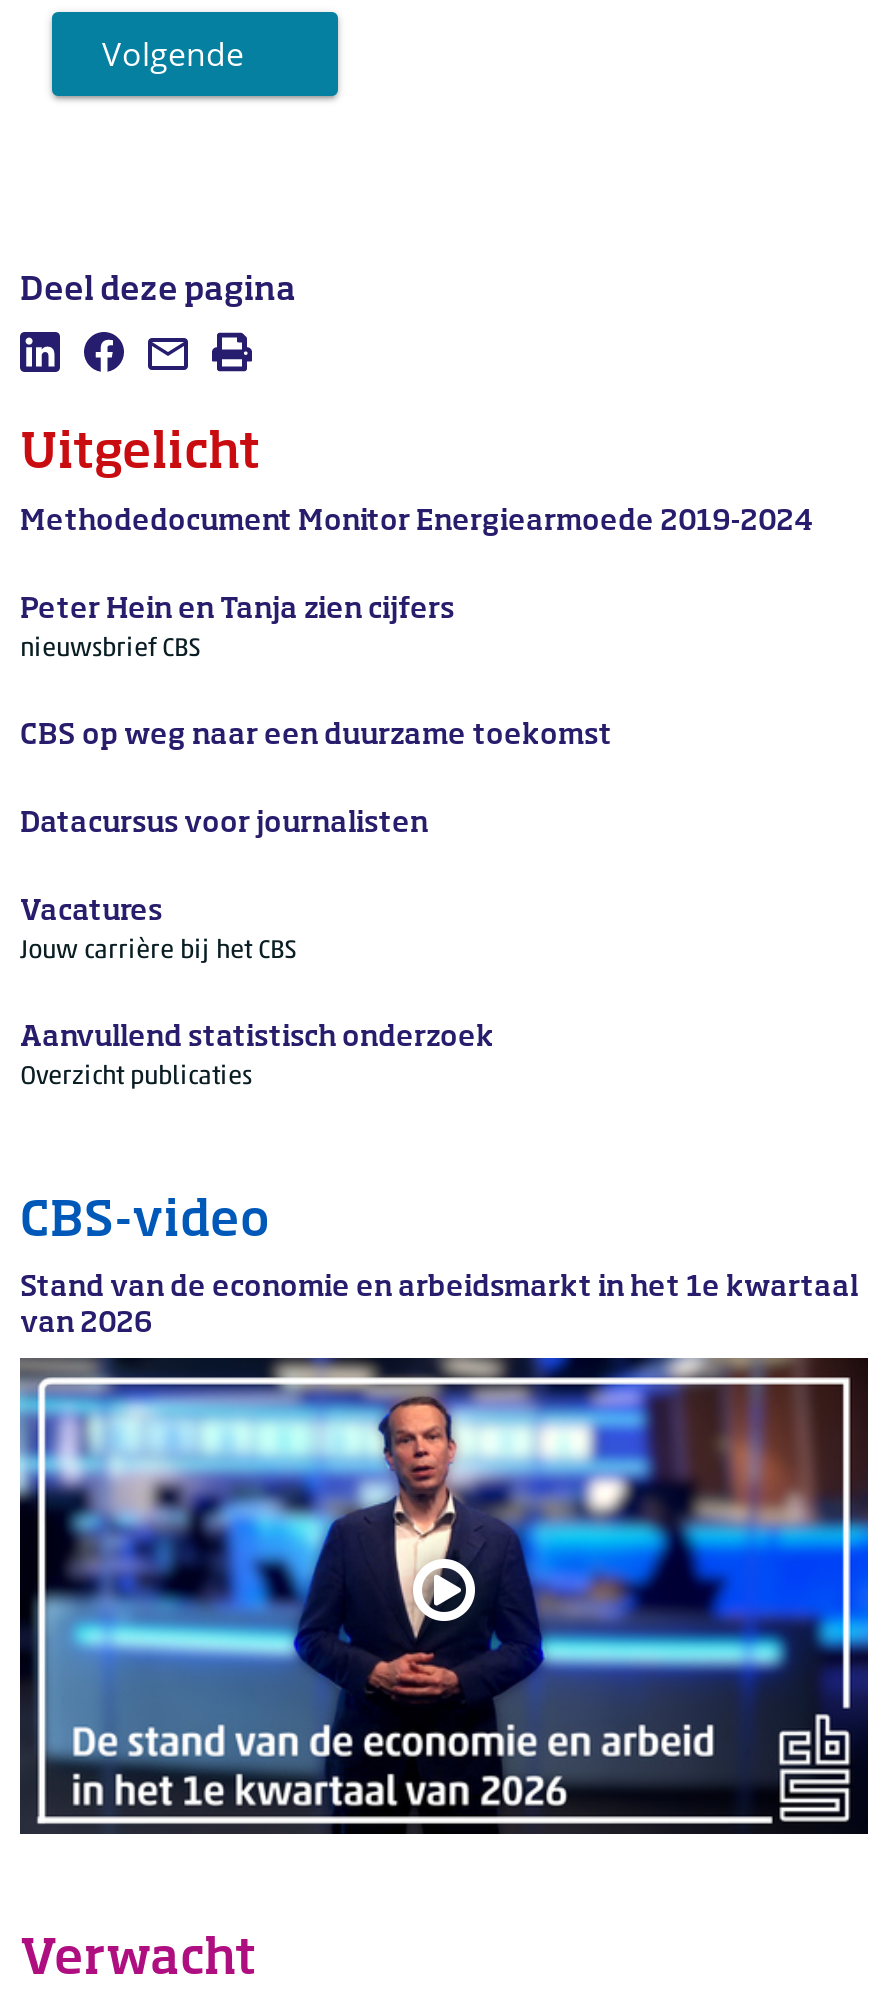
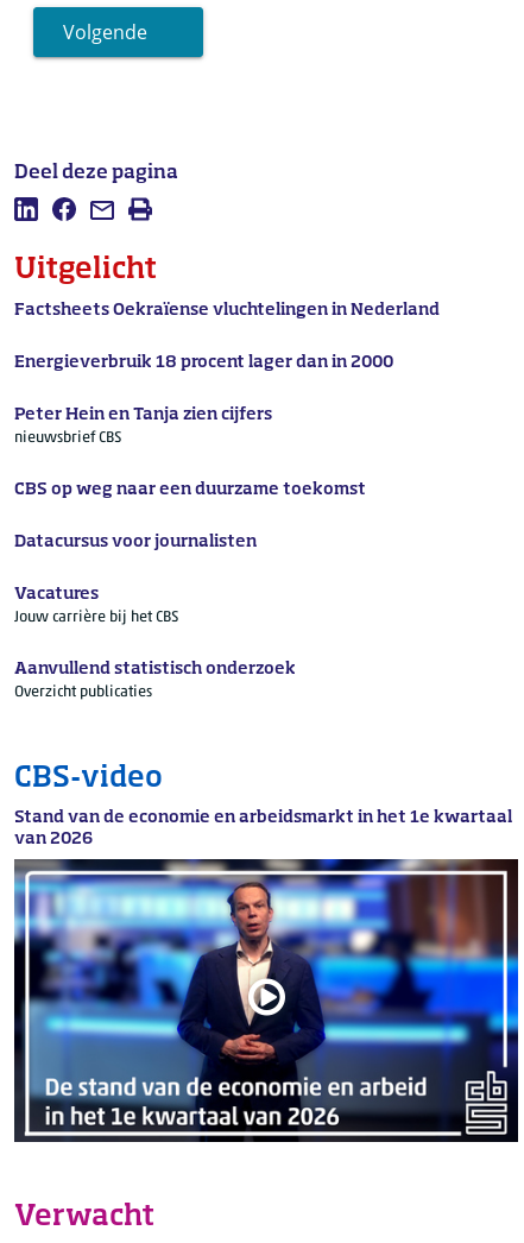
- Methodedocument Monitor Energiearmoede 2019-2024
+ Factsheets Oekraïense vluchtelingen in Nederland
+ Energieverbruik 18 procent lager dan in 2000
